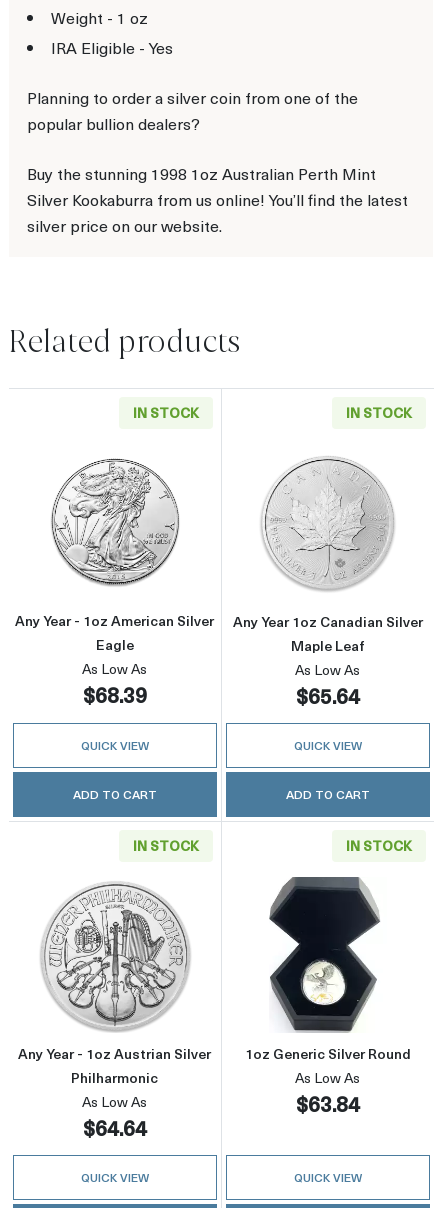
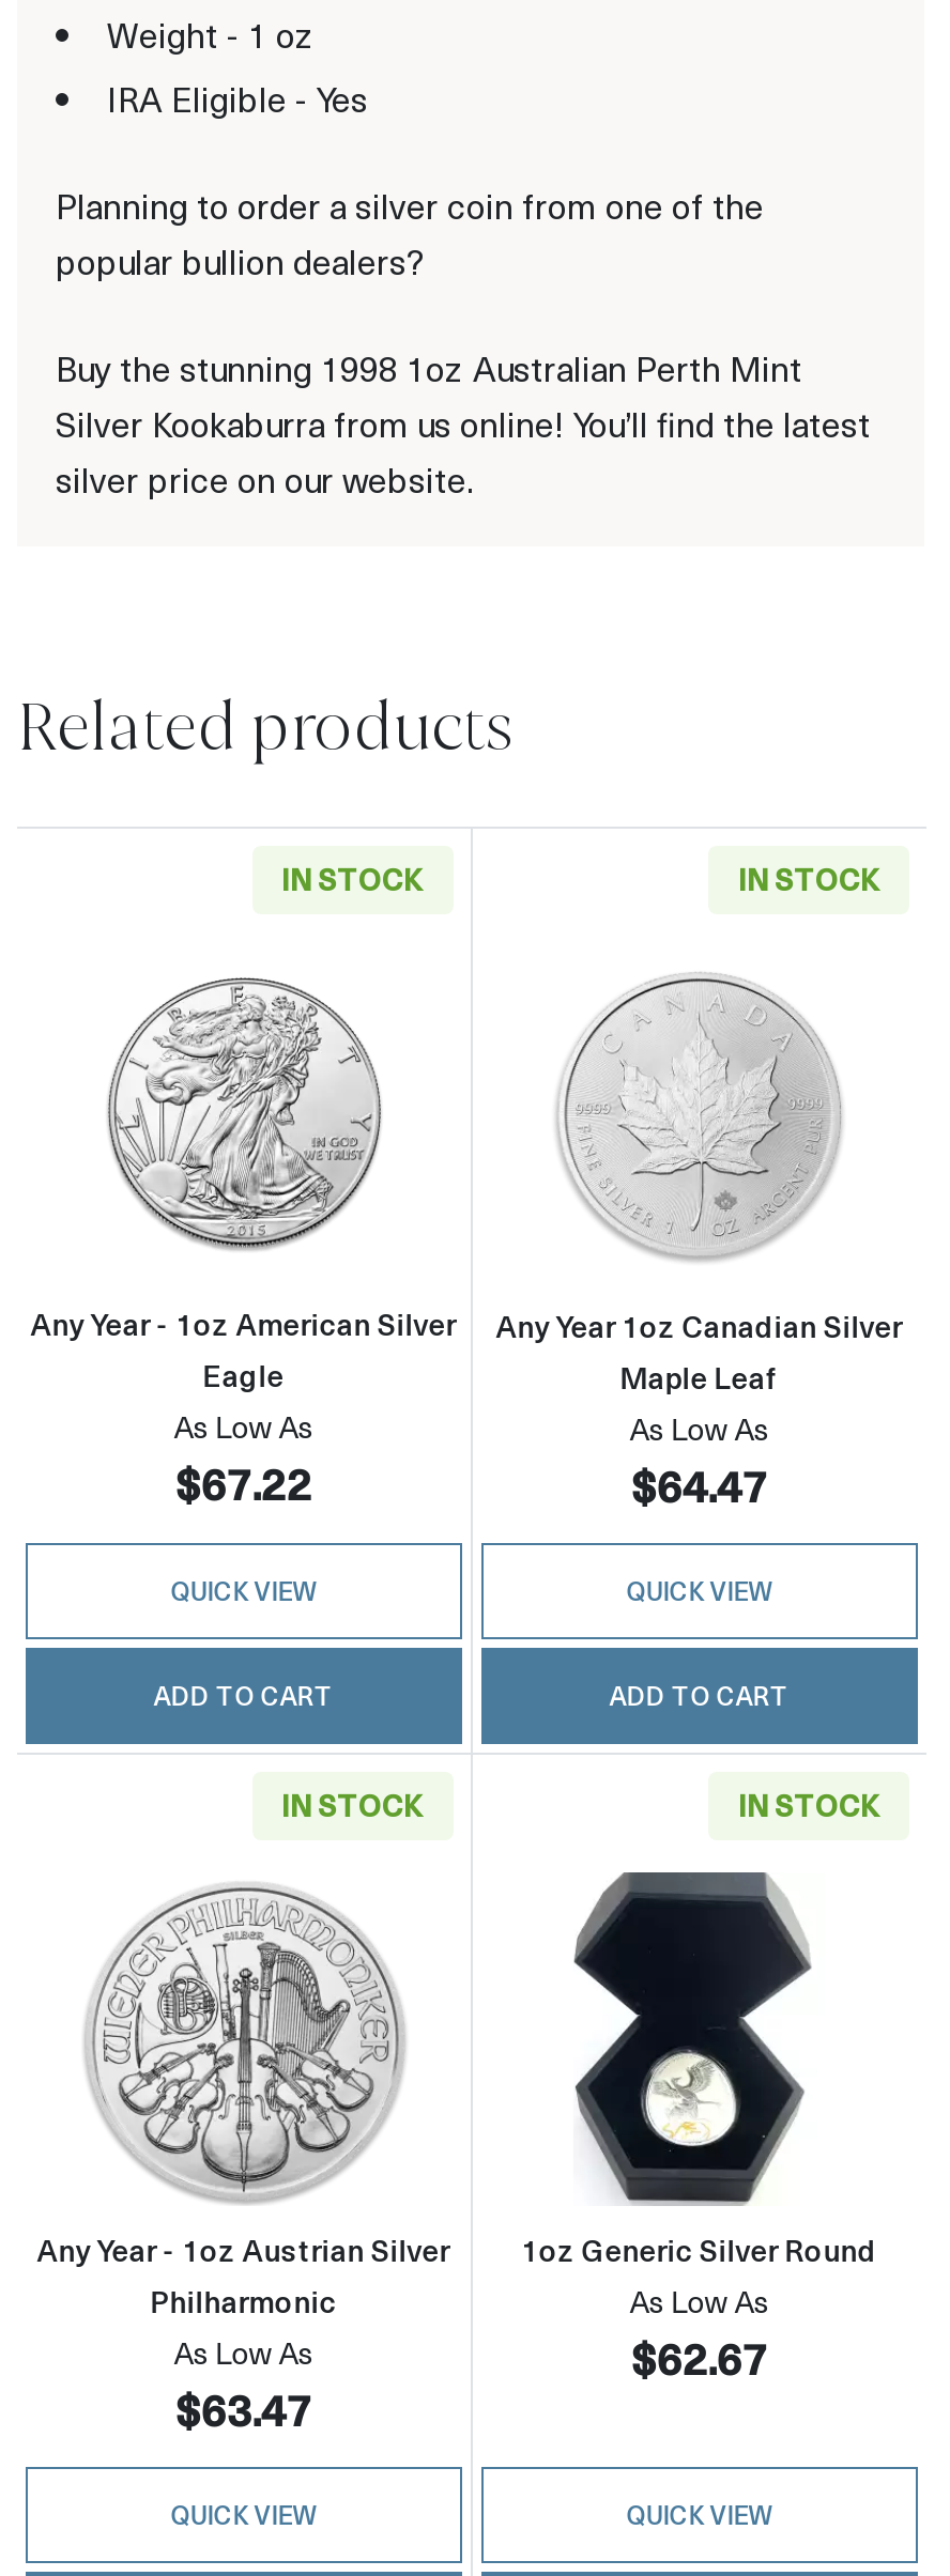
- $68.39
+ $67.22

- $65.64
+ $64.47

- $63.84
+ $62.67

- $64.64
+ $63.47
